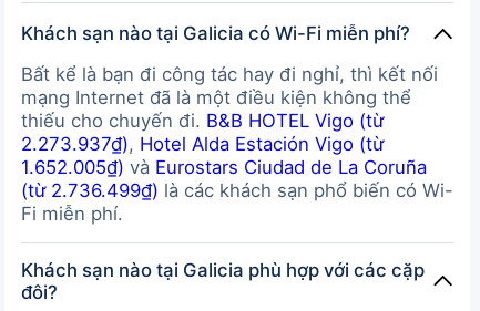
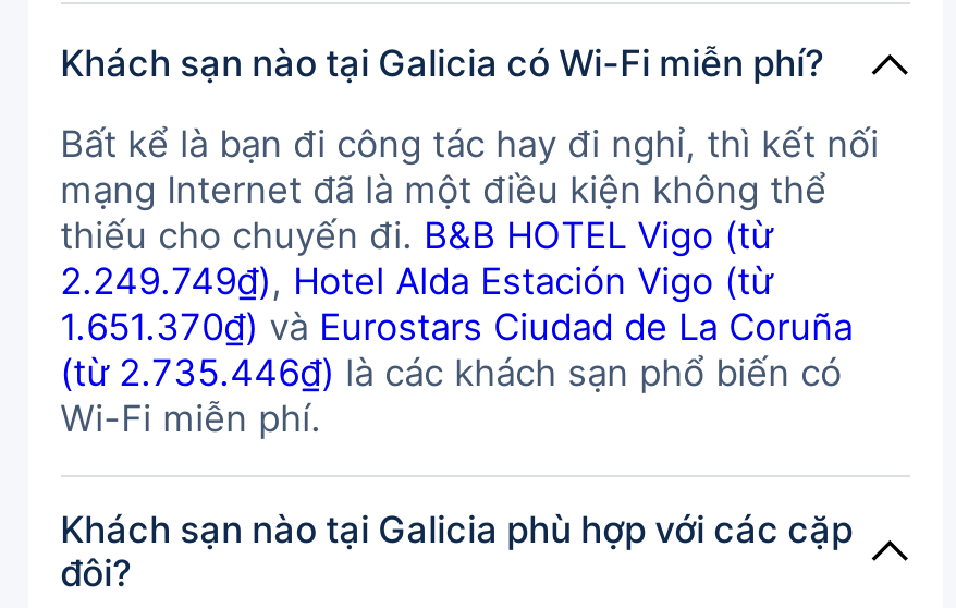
- 2.273.937₫), Hotel Alda Estación Vigo (từ
- 1.652.005₫) và Eurostars Ciudad de La Coruña
- (từ 2.736.499₫) là các khách sạn phổ biến có Wi-
- Fi miễn phí.
+ 2.249.749₫), Hotel Alda Estación Vigo (từ
+ 1.651.370₫) và Eurostars Ciudad de La Coruña
+ (từ 2.735.446₫) là các khách sạn phổ biến có
+ Wi-Fi miễn phí.
